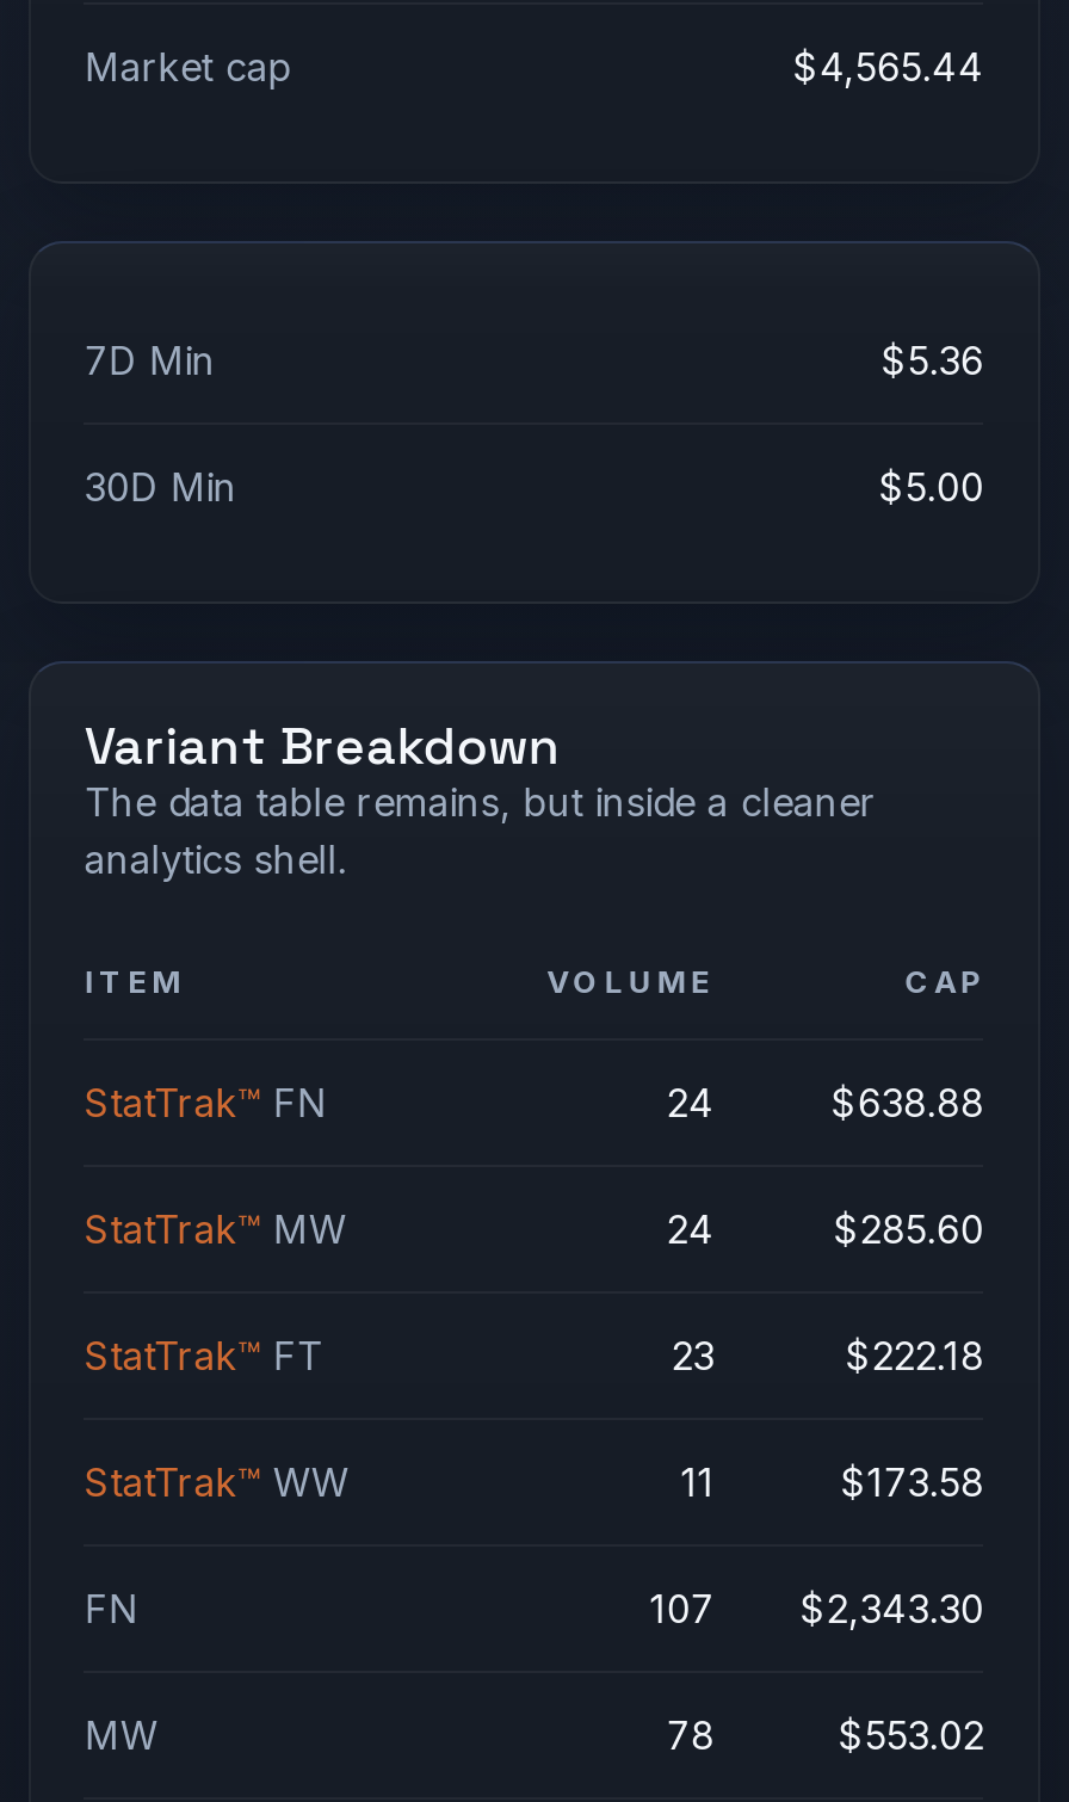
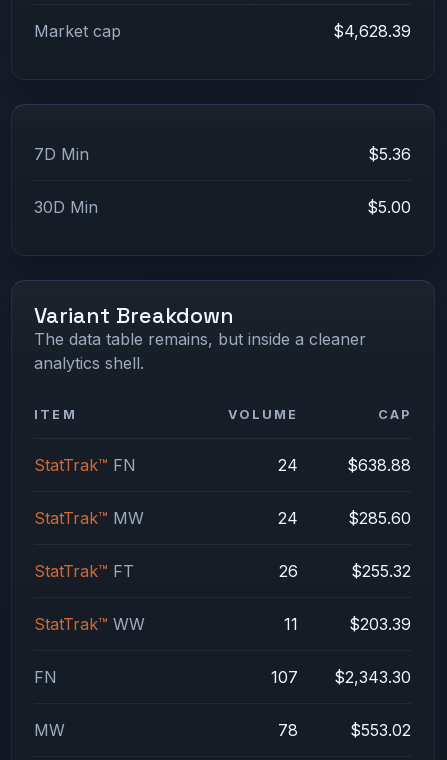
- $4,565.44
+ $4,628.39

- 23
+ 26

- $222.18
+ $255.32

- $173.58
+ $203.39
